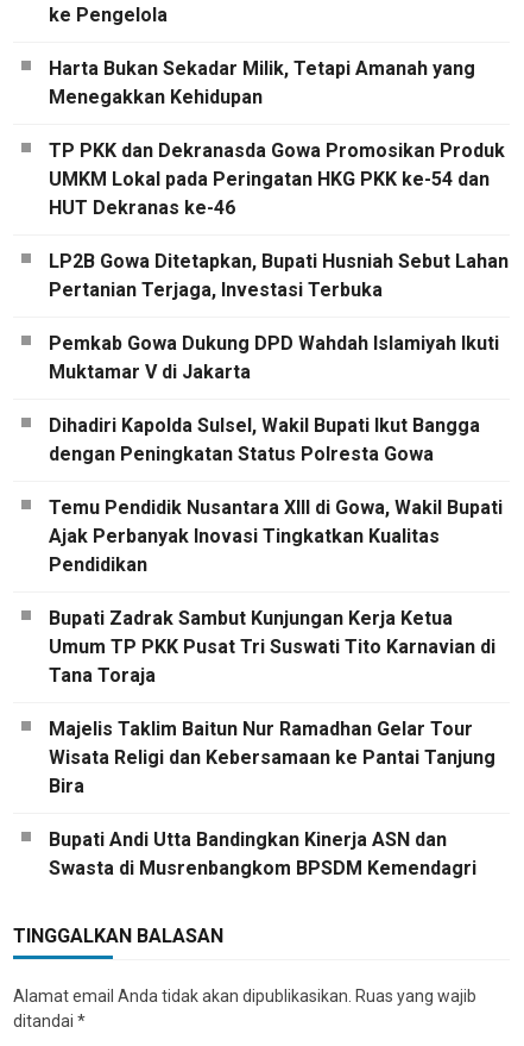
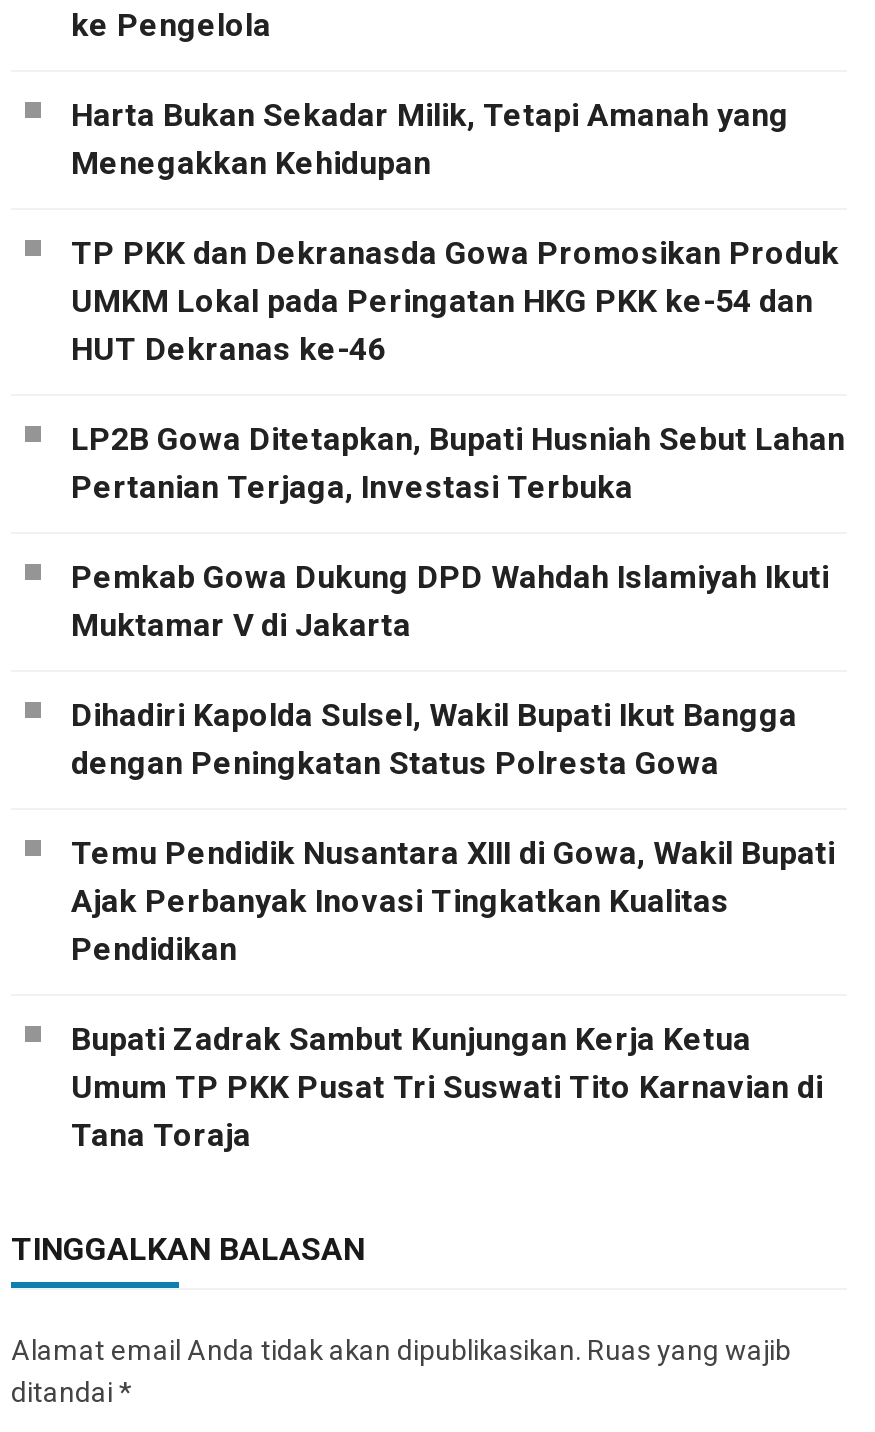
- Majelis Taklim Baitun Nur Ramadhan Gelar Tour
- Wisata Religi dan Kebersamaan ke Pantai Tanjung
- Bira
- Bupati Andi Utta Bandingkan Kinerja ASN dan
- Swasta di Musrenbangkom BPSDM Kemendagri
